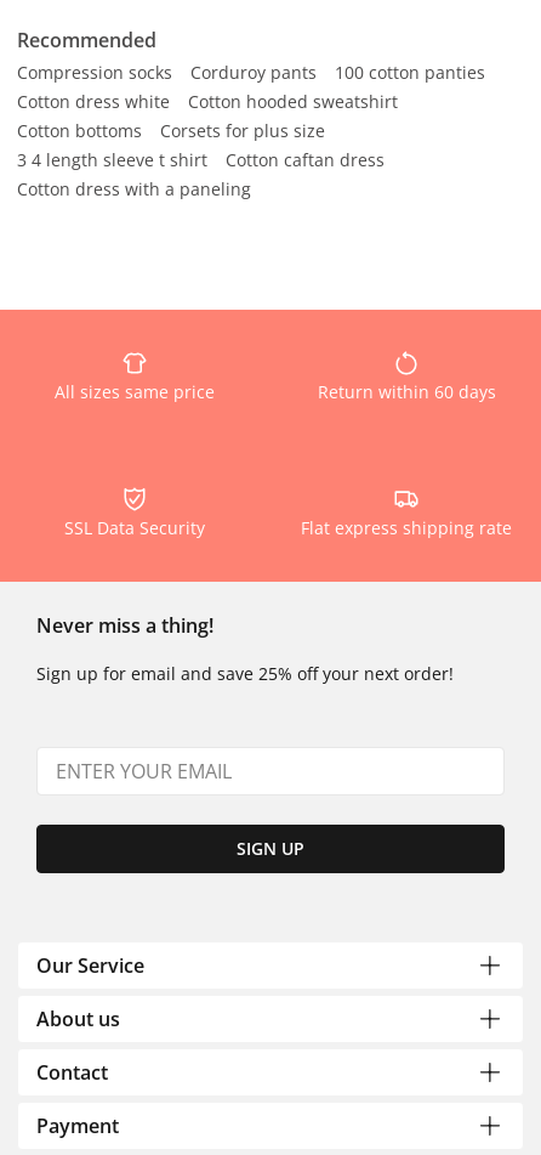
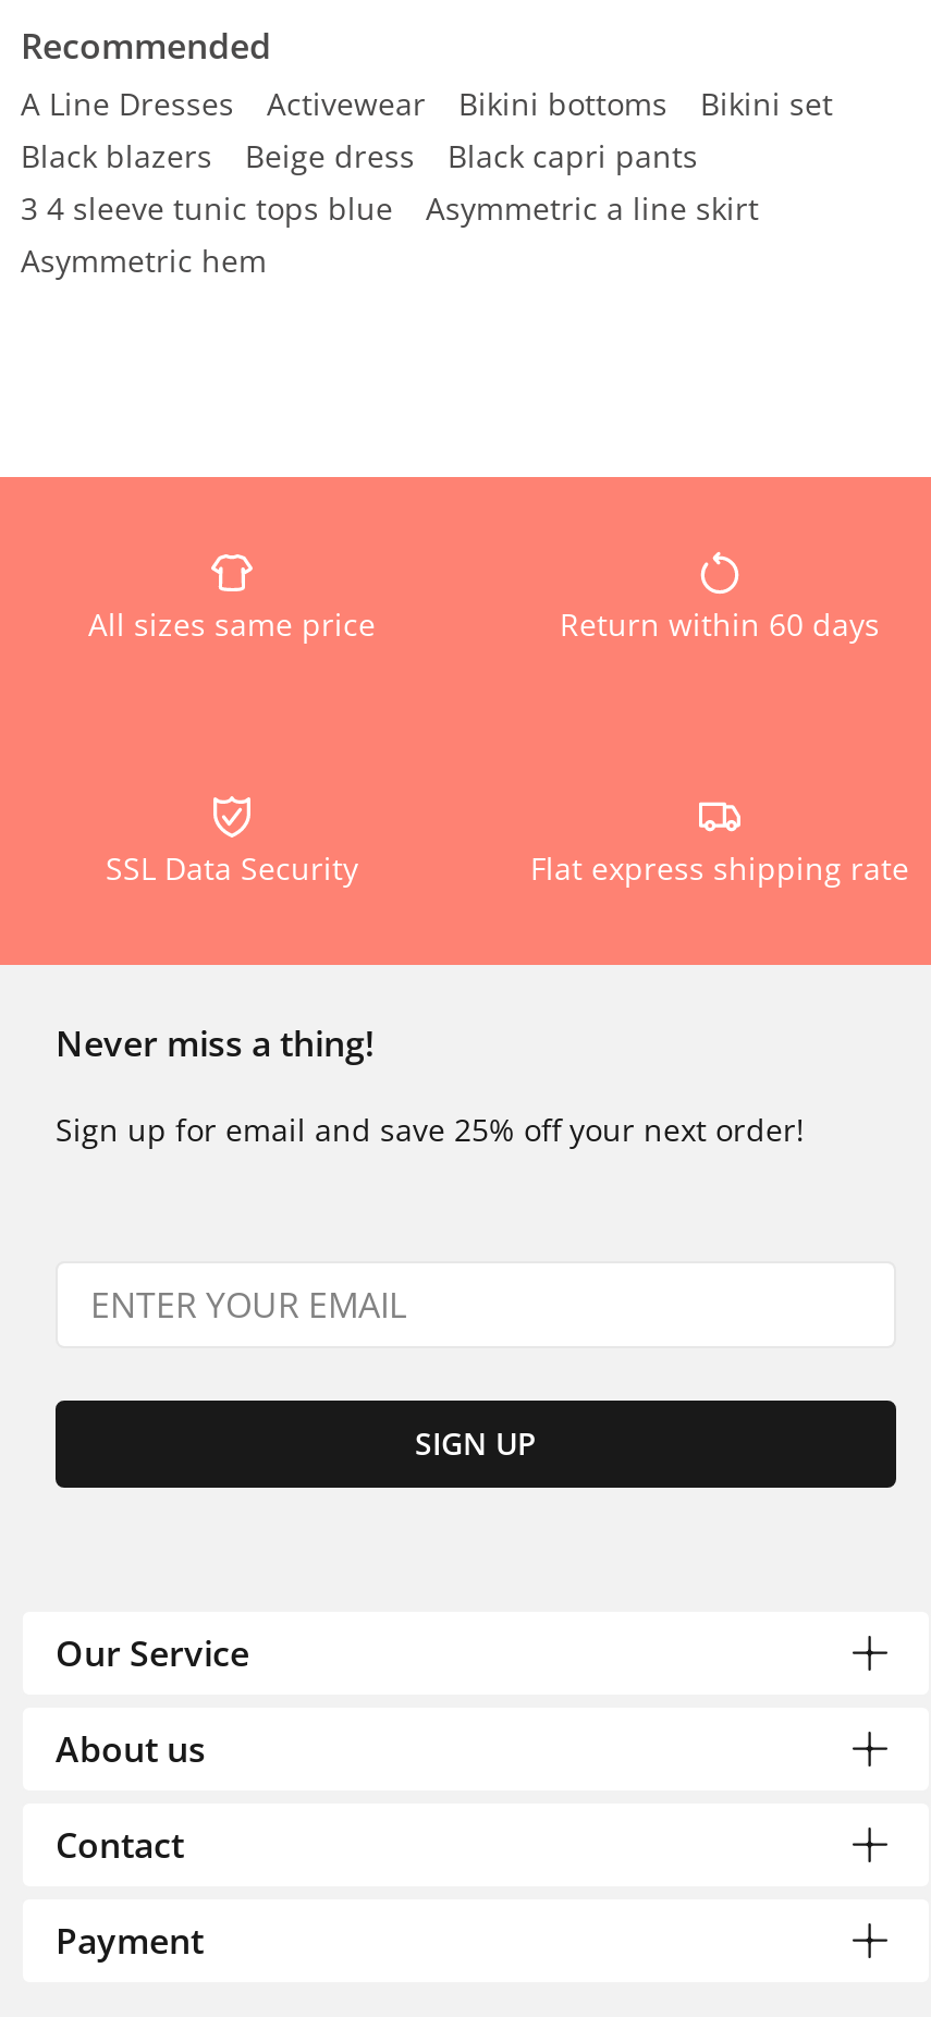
- Compression socks
- Corduroy pants
- 100 cotton panties
- Cotton dress white
- Cotton hooded sweatshirt
- Cotton bottoms
- Corsets for plus size
- 3 4 length sleeve t shirt
- Cotton caftan dress
- Cotton dress with a paneling
+ A Line Dresses
+ Activewear
+ Bikini bottoms
+ Bikini set
+ Black blazers
+ Beige dress
+ Black capri pants
+ 3 4 sleeve tunic tops blue
+ Asymmetric a line skirt
+ Asymmetric hem
